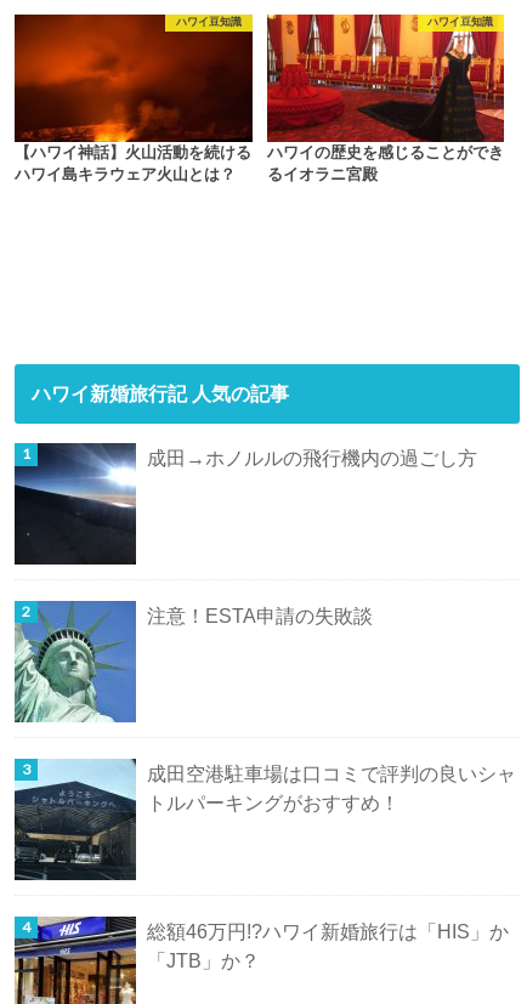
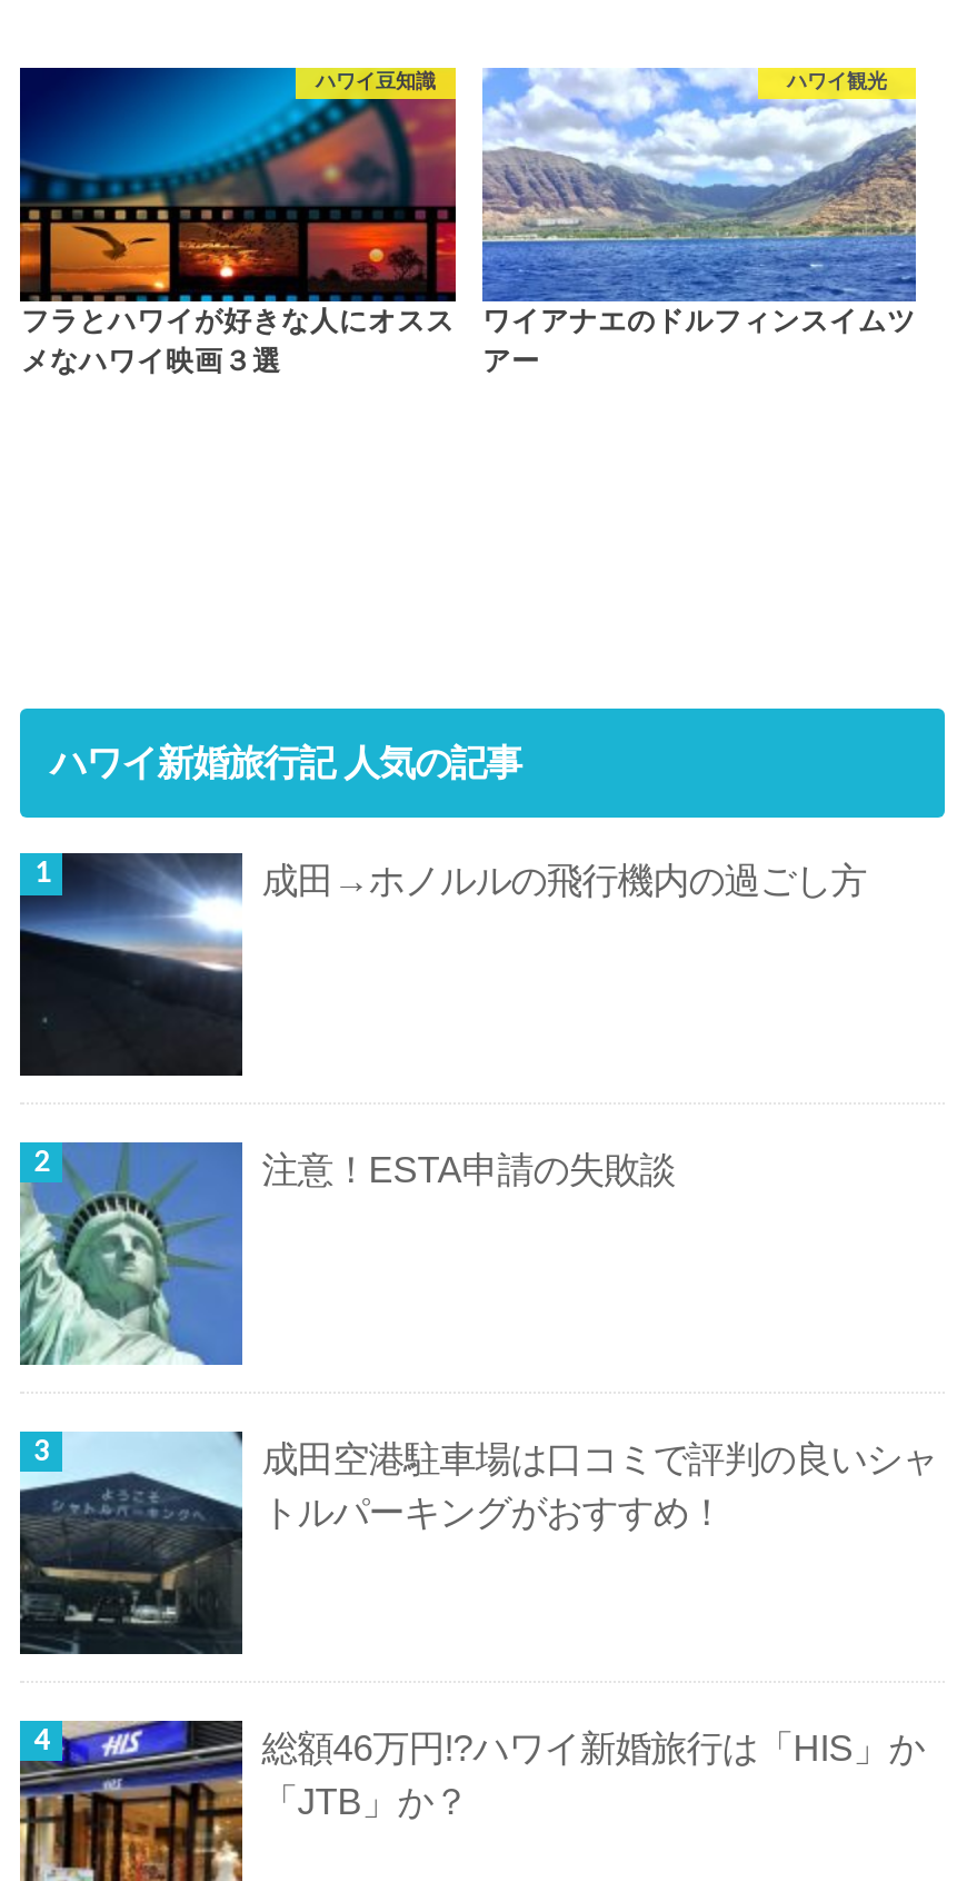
- [image]
- 【ハワイ神話】火山活動を続ける
- ハワイ島キラウェア火山とは？
+ [image]
+ フラとハワイが好きな人にオスス
+ メなハワイ映画３選

- [image]
- ハワイ豆知識
+ [image]
+ ハワイ観光

- ハワイの歴史を感じることができ
- るイオラニ宮殿
+ ワイアナエのドルフィンスイムツ
+ アー
